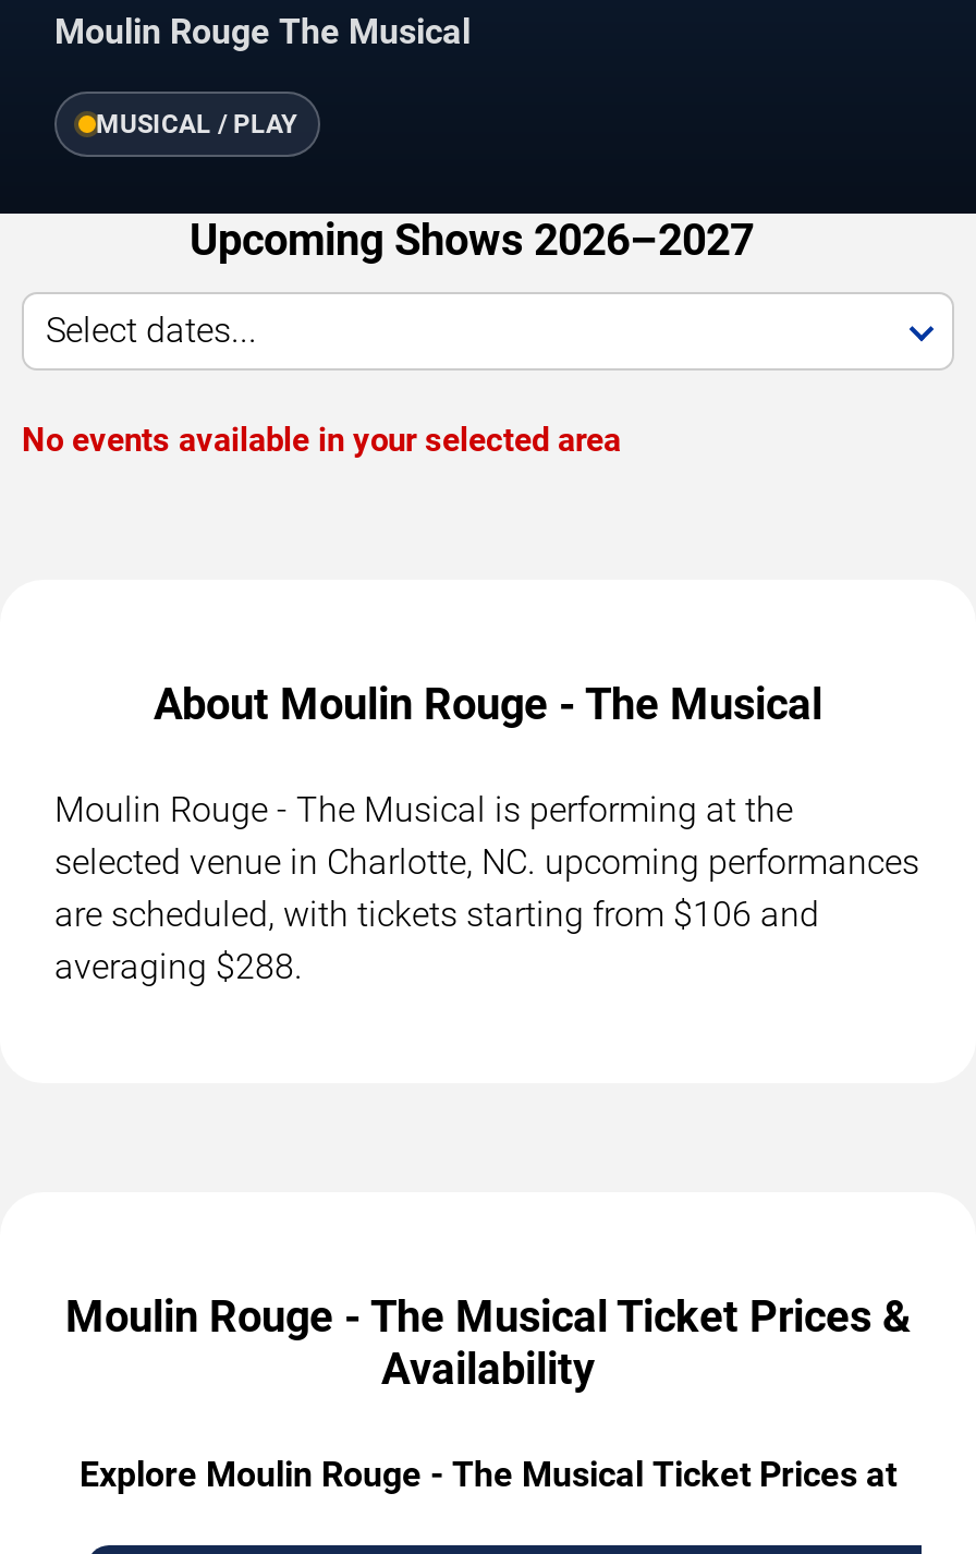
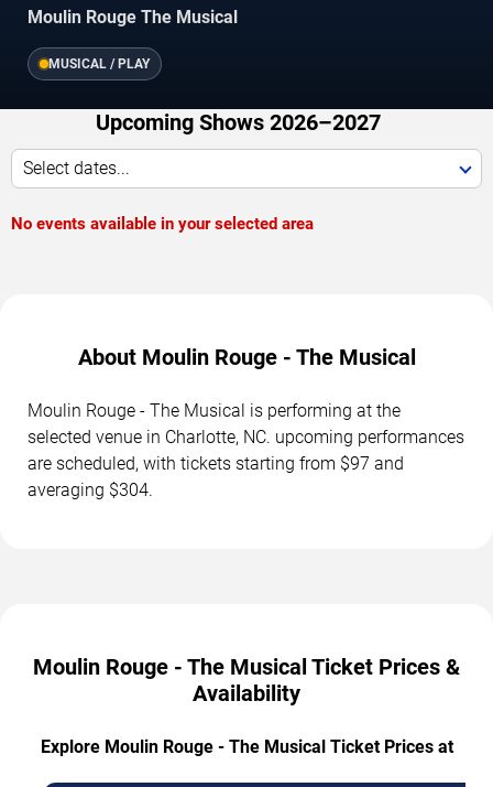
- are scheduled, with tickets starting from $106 and
+ are scheduled, with tickets starting from $97 and

- averaging $288.
+ averaging $304.
